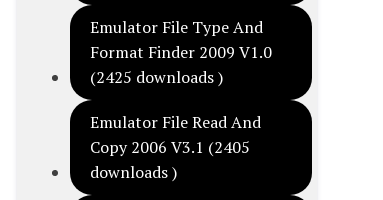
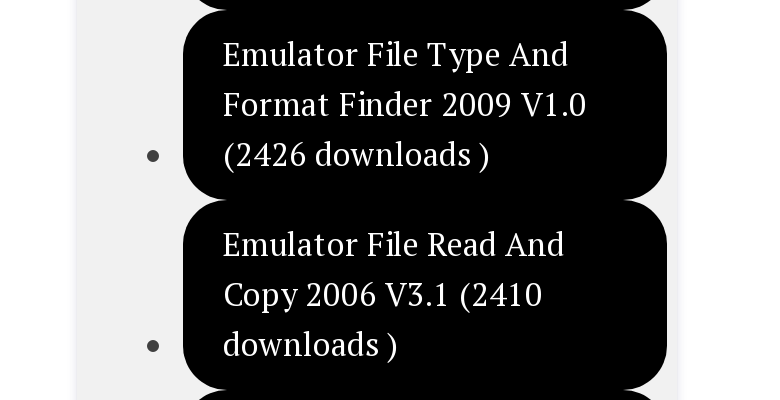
- (2425 downloads )
+ (2426 downloads )

- Copy 2006 V3.1 (2405
+ Copy 2006 V3.1 (2410
